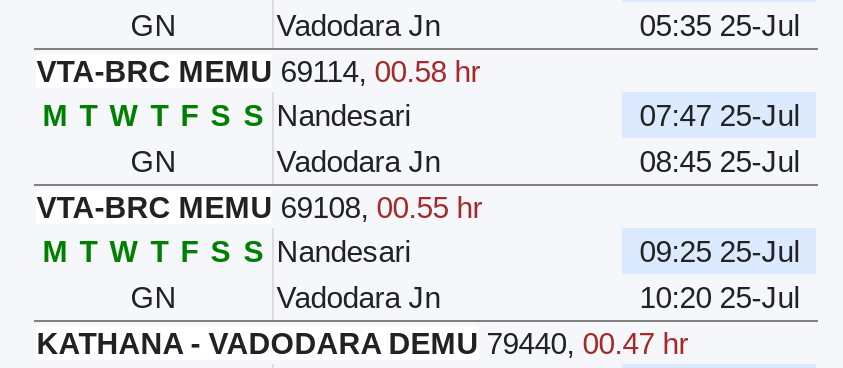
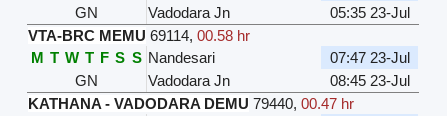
- 05:35 25-Jul
+ 05:35 23-Jul

- 07:47 25-Jul
+ 07:47 23-Jul

- 08:45 25-Jul
- VTA-BRC MEMU 69108, 00.55 hr
- M T W T F S S Nandesari
- 09:25 25-Jul
- GN
- Vadodara Jn
- 10:20 25-Jul
+ 08:45 23-Jul
